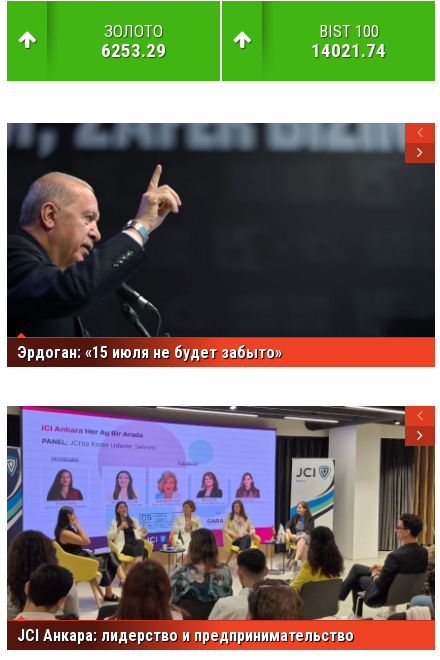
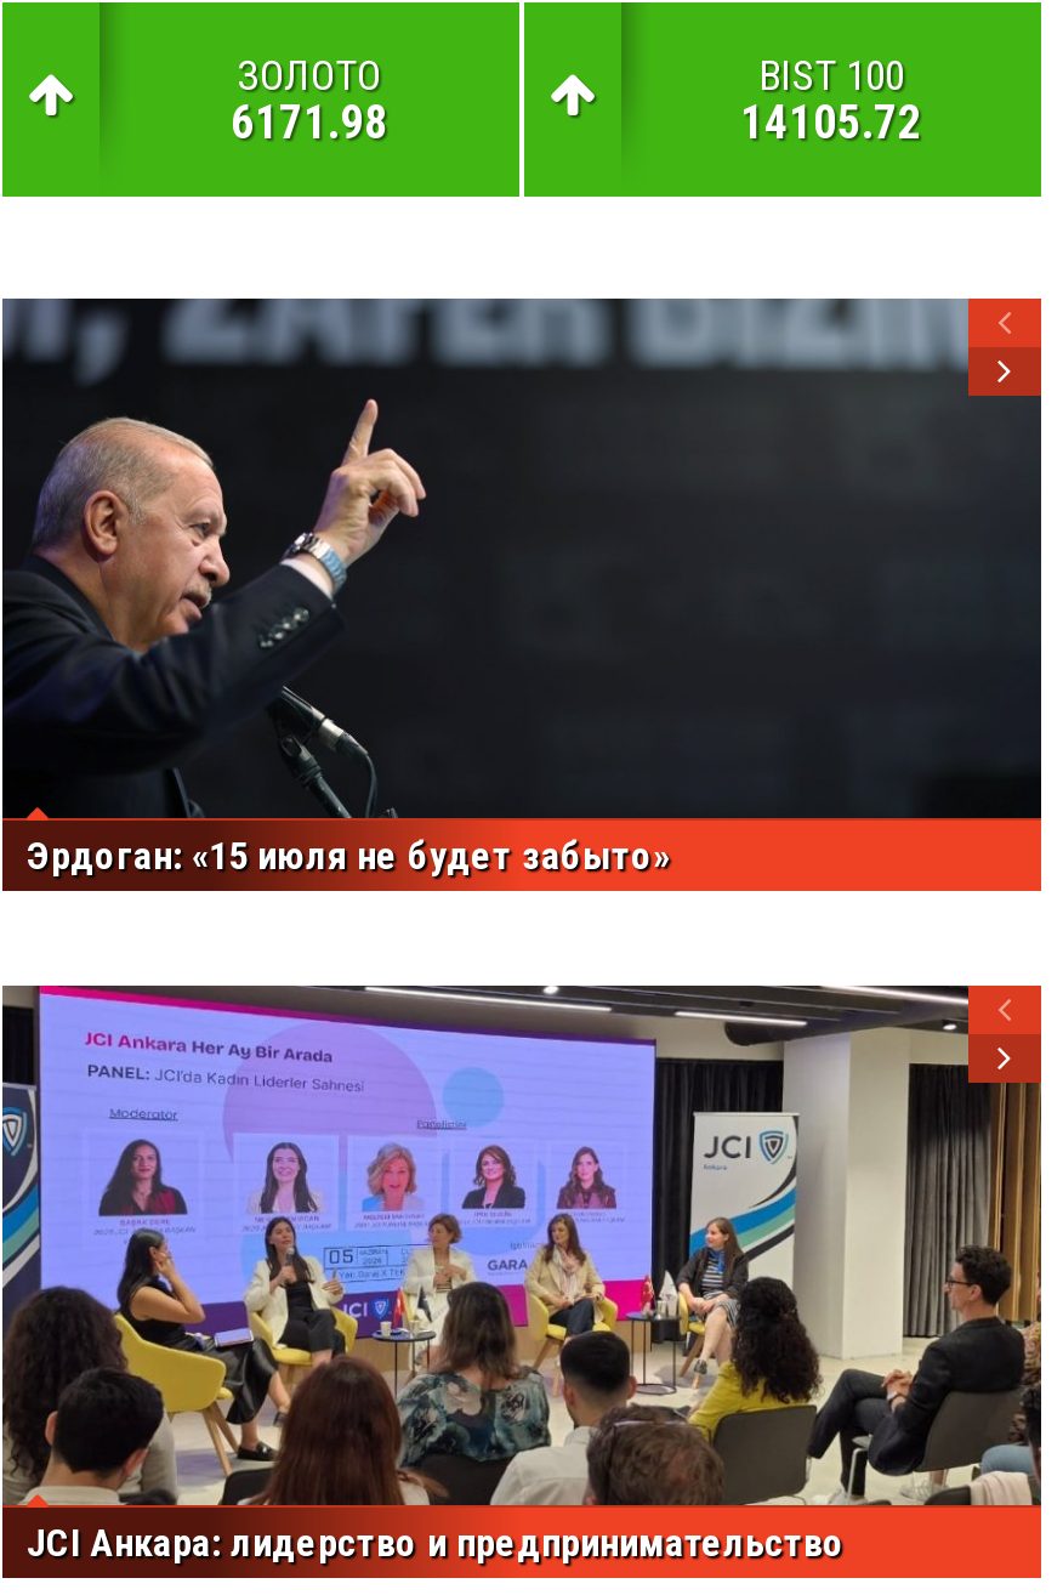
- 6253.29
+ 6171.98

- 14021.74
+ 14105.72
